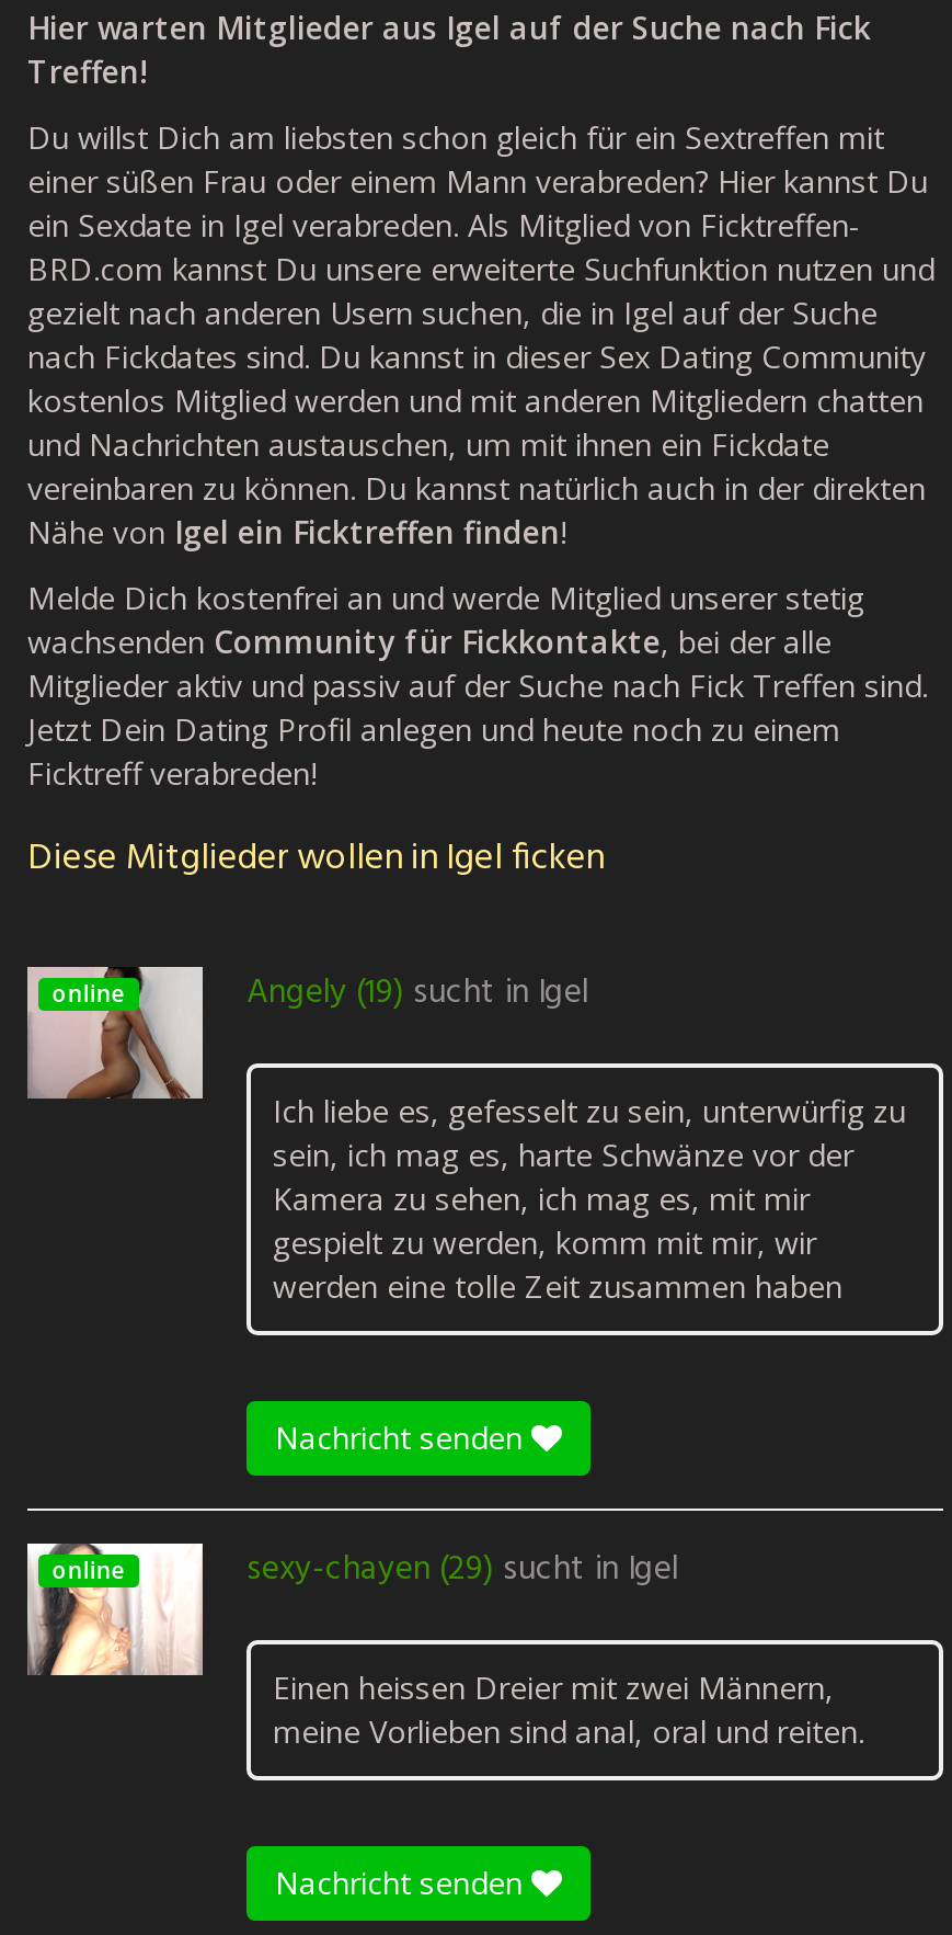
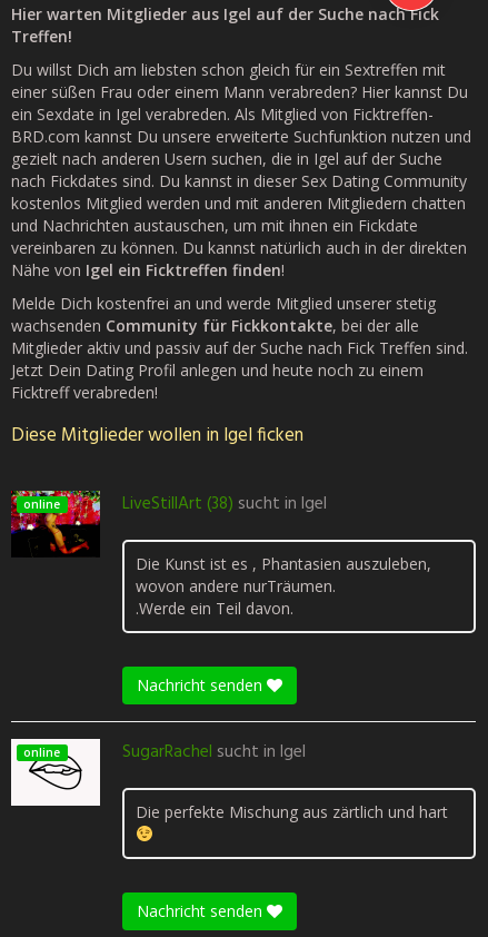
- [image]
- Angely (19) sucht in Igel
+ [image]
+ LiveStillArt (38) sucht in Igel

- Ich liebe es, gefesselt zu sein, unterwürfig zu
- sein, ich mag es, harte Schwänze vor der
- Kamera zu sehen, ich mag es, mit mir
- gespielt zu werden, komm mit mir, wir
- werden eine tolle Zeit zusammen haben
+ Die Kunst ist es , Phantasien auszuleben,
+ wovon andere nurTräumen.
+ .Werde ein Teil davon.

- [image]
- sexy-chayen (29) sucht in Igel
+ [image]
+ SugarRachel sucht in Igel

- Einen heissen Dreier mit zwei Männern,
- meine Vorlieben sind anal, oral und reiten.
+ Die perfekte Mischung aus zärtlich und hart
